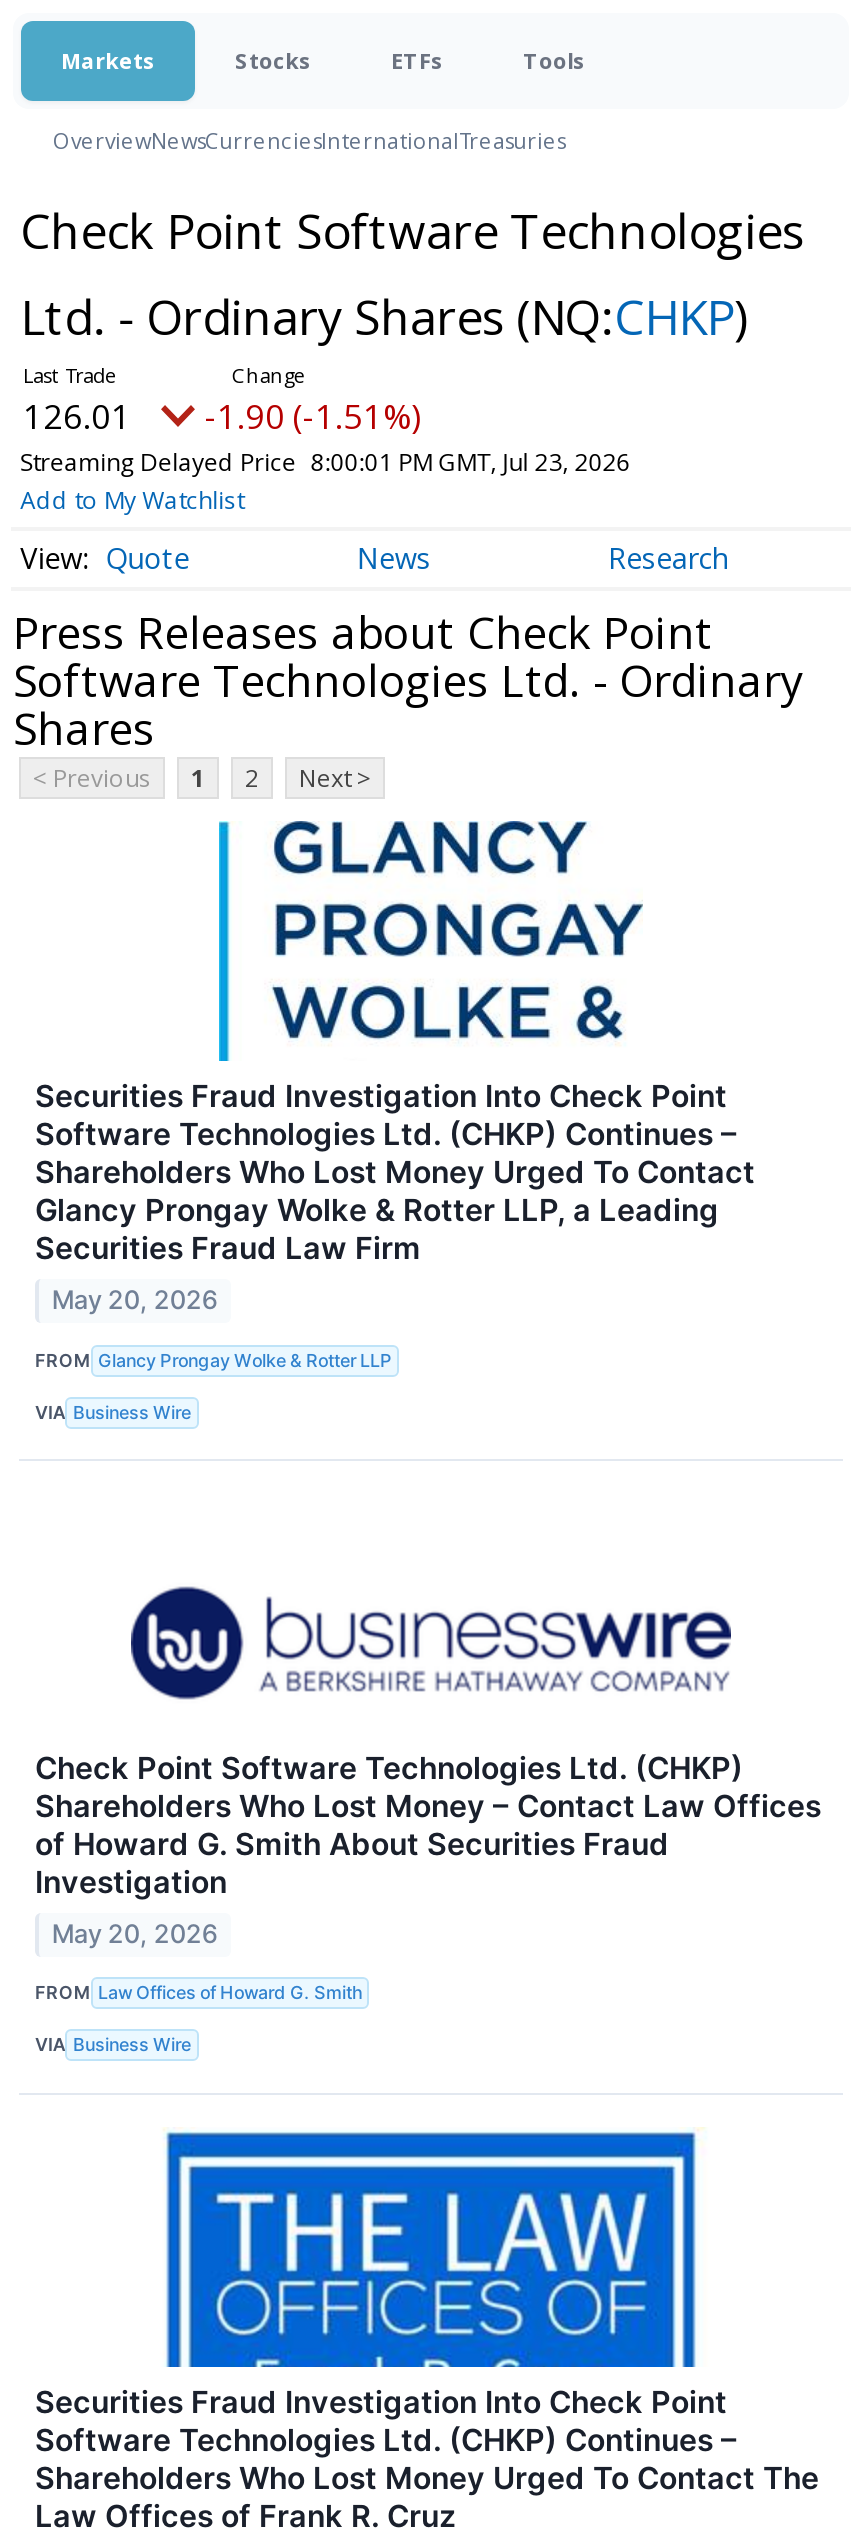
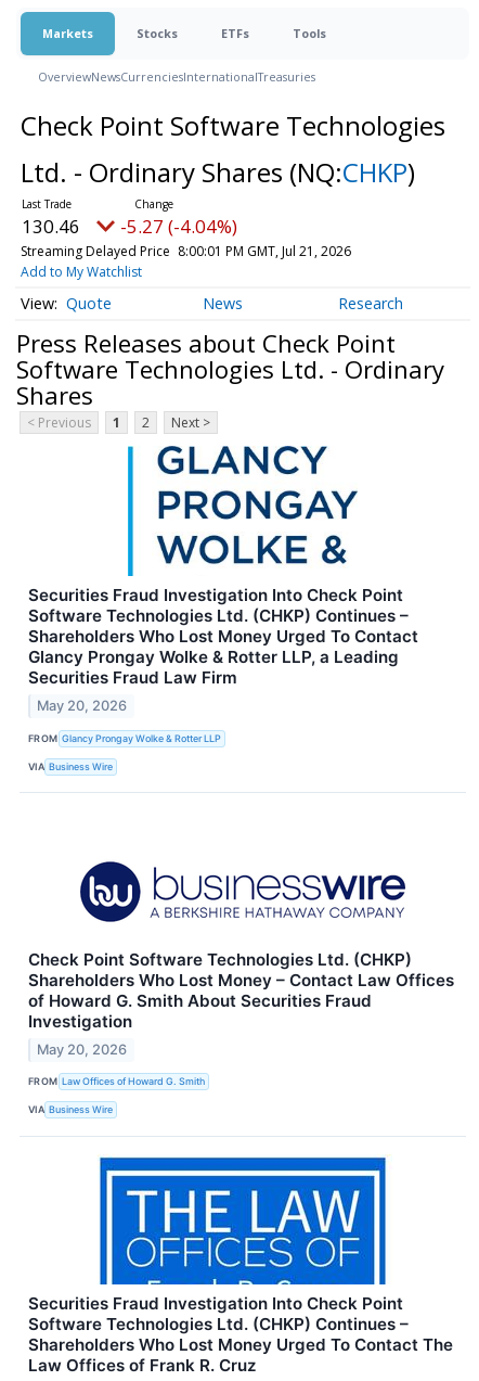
- 126.01
+ 130.46

- -1.90 (-1.51%)
+ -5.27 (-4.04%)

- Streaming Delayed Price 8:00:01 PM GMT, Jul 23, 2026
+ Streaming Delayed Price 8:00:01 PM GMT, Jul 21, 2026
